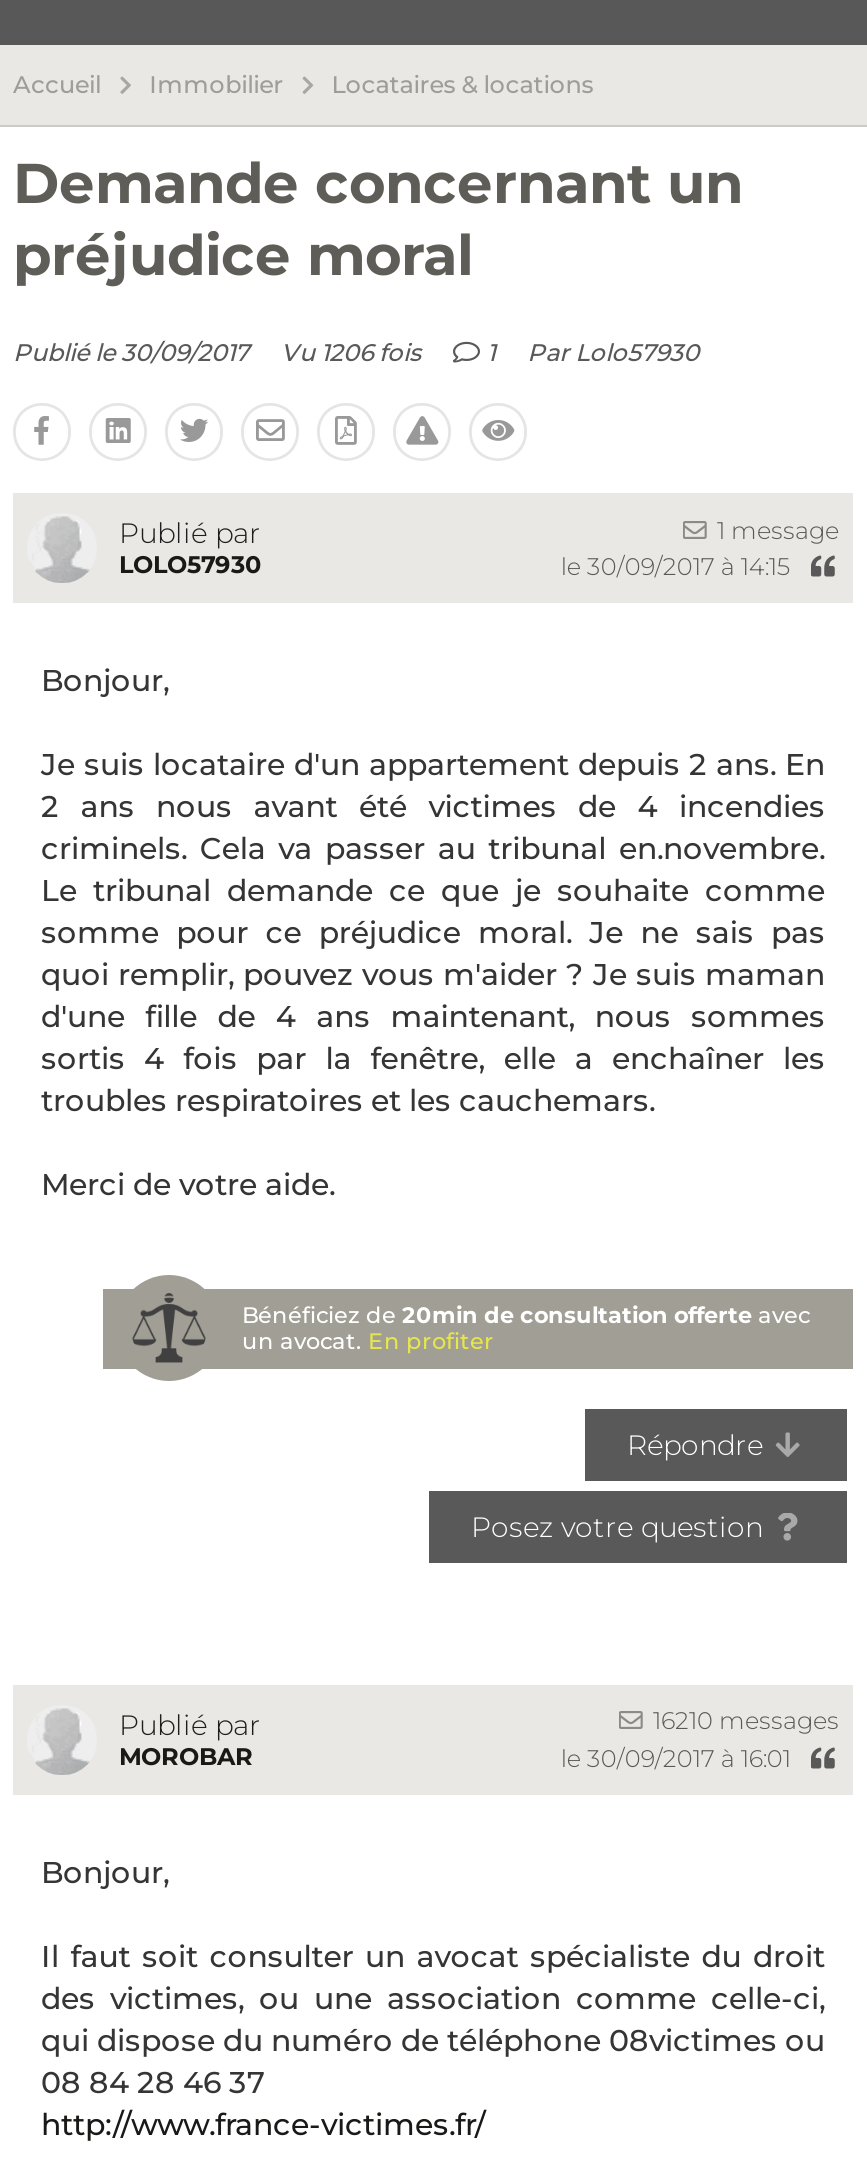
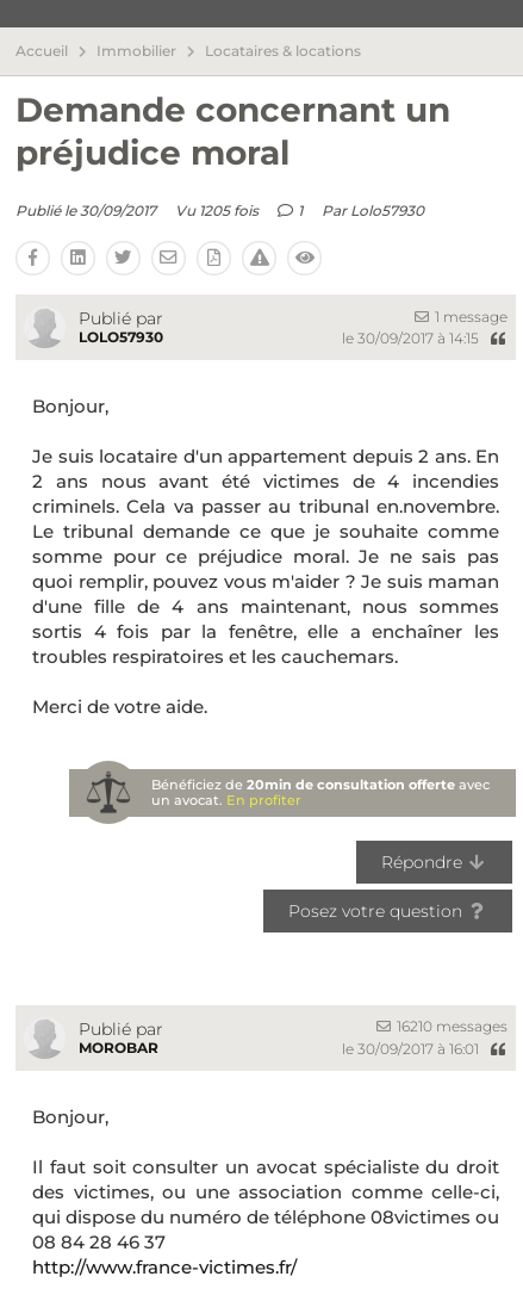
- Publié le 30/09/2017 Vu 1206 fois
+ Publié le 30/09/2017 Vu 1205 fois
